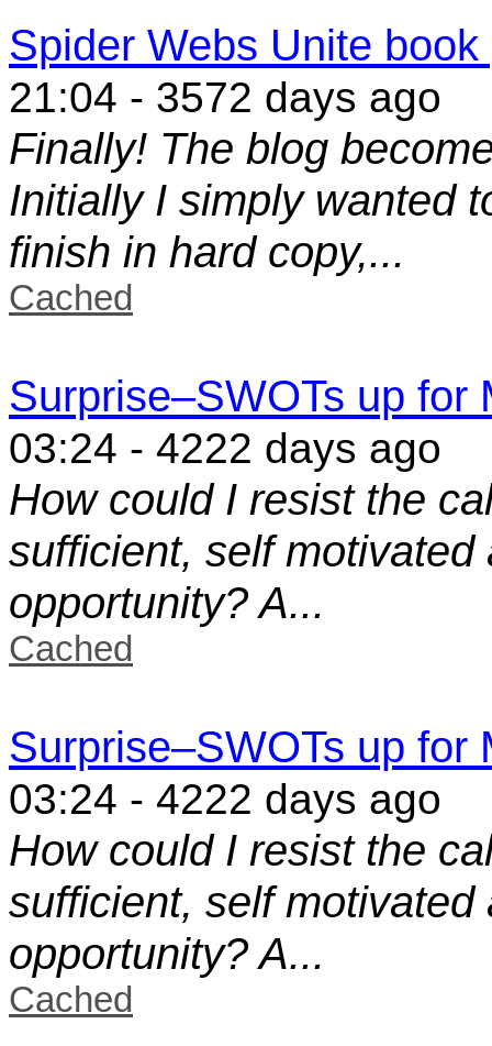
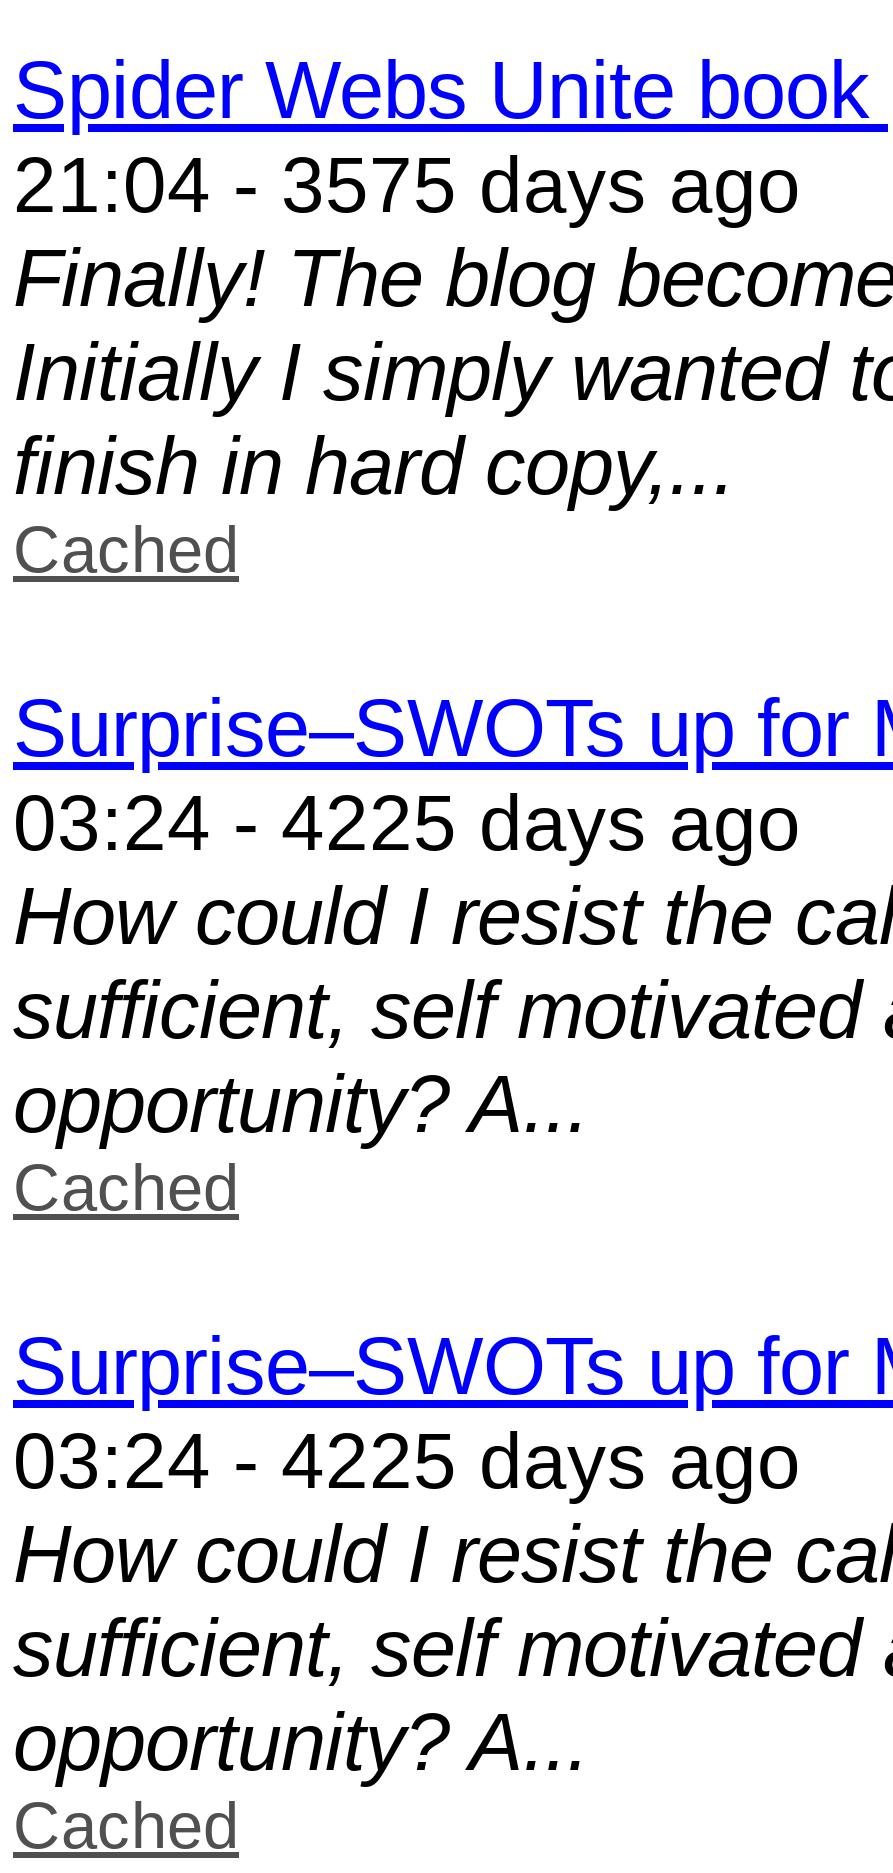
- 21:04 - 3572 days ago
+ 21:04 - 3575 days ago

- 03:24 - 4222 days ago
+ 03:24 - 4225 days ago

- 03:24 - 4222 days ago
+ 03:24 - 4225 days ago
